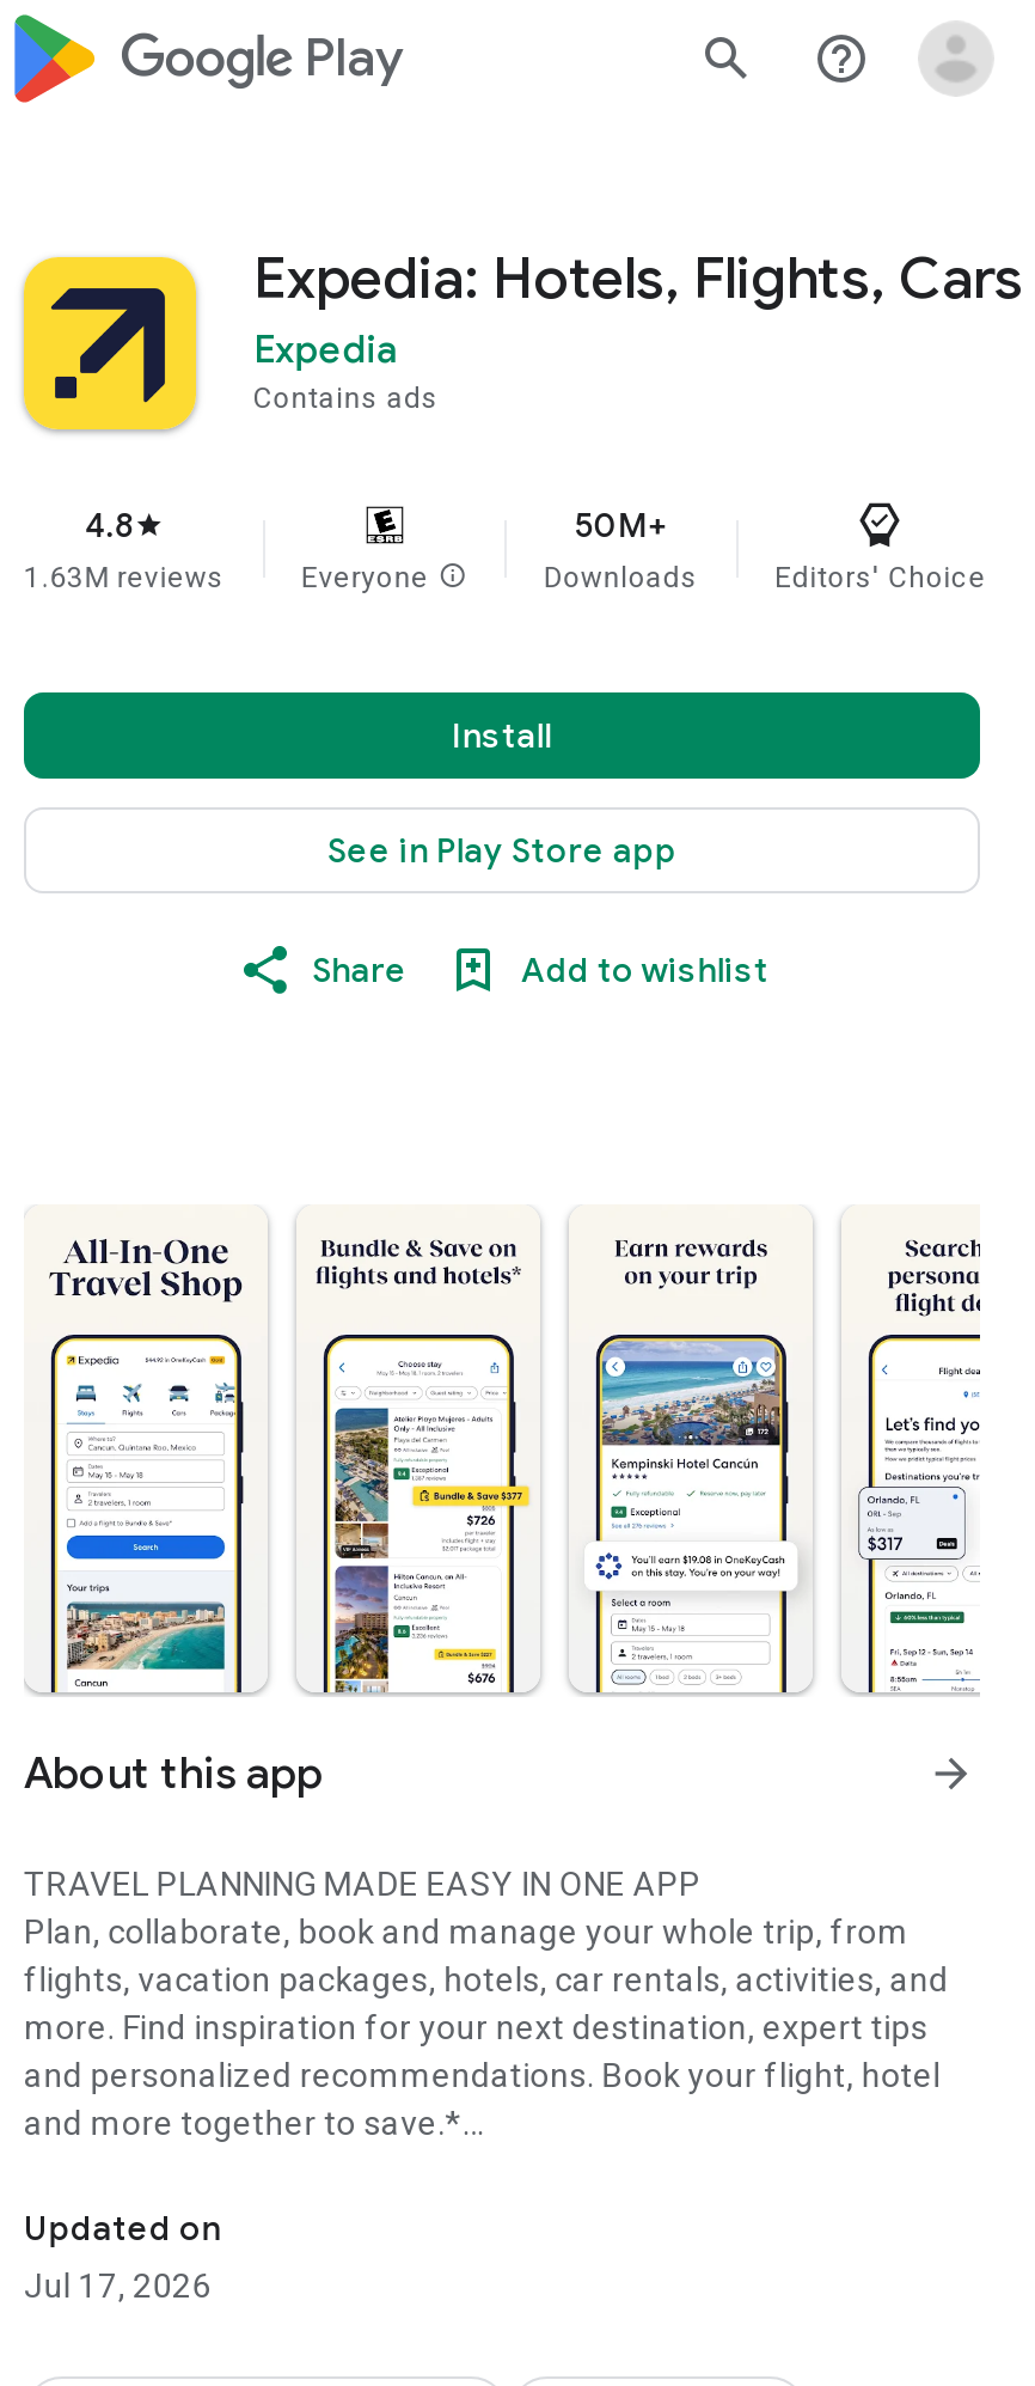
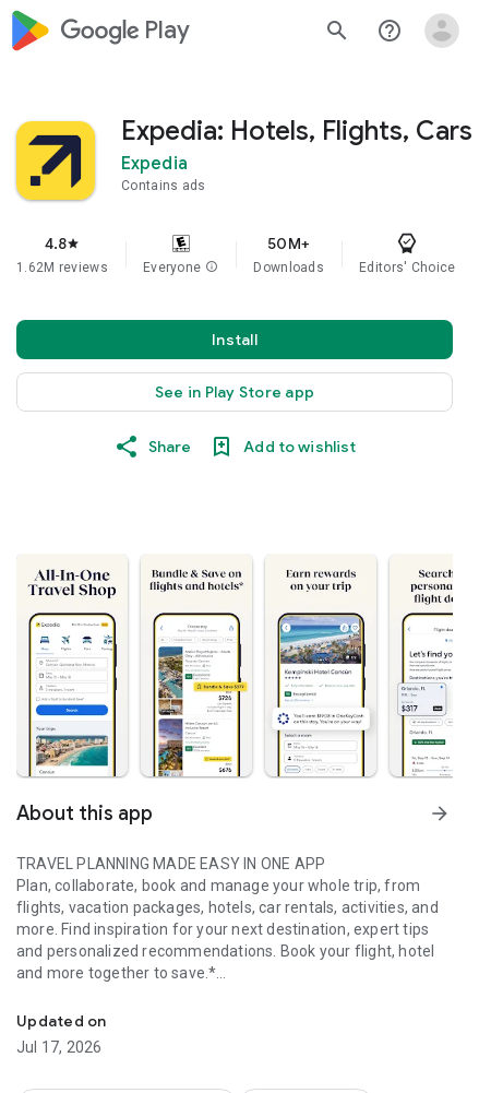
- 1.63M reviews
+ 1.62M reviews
